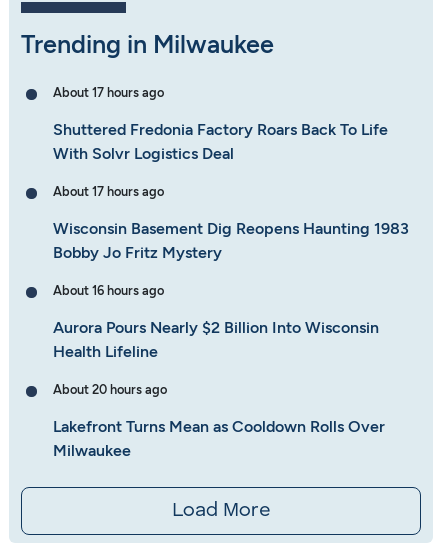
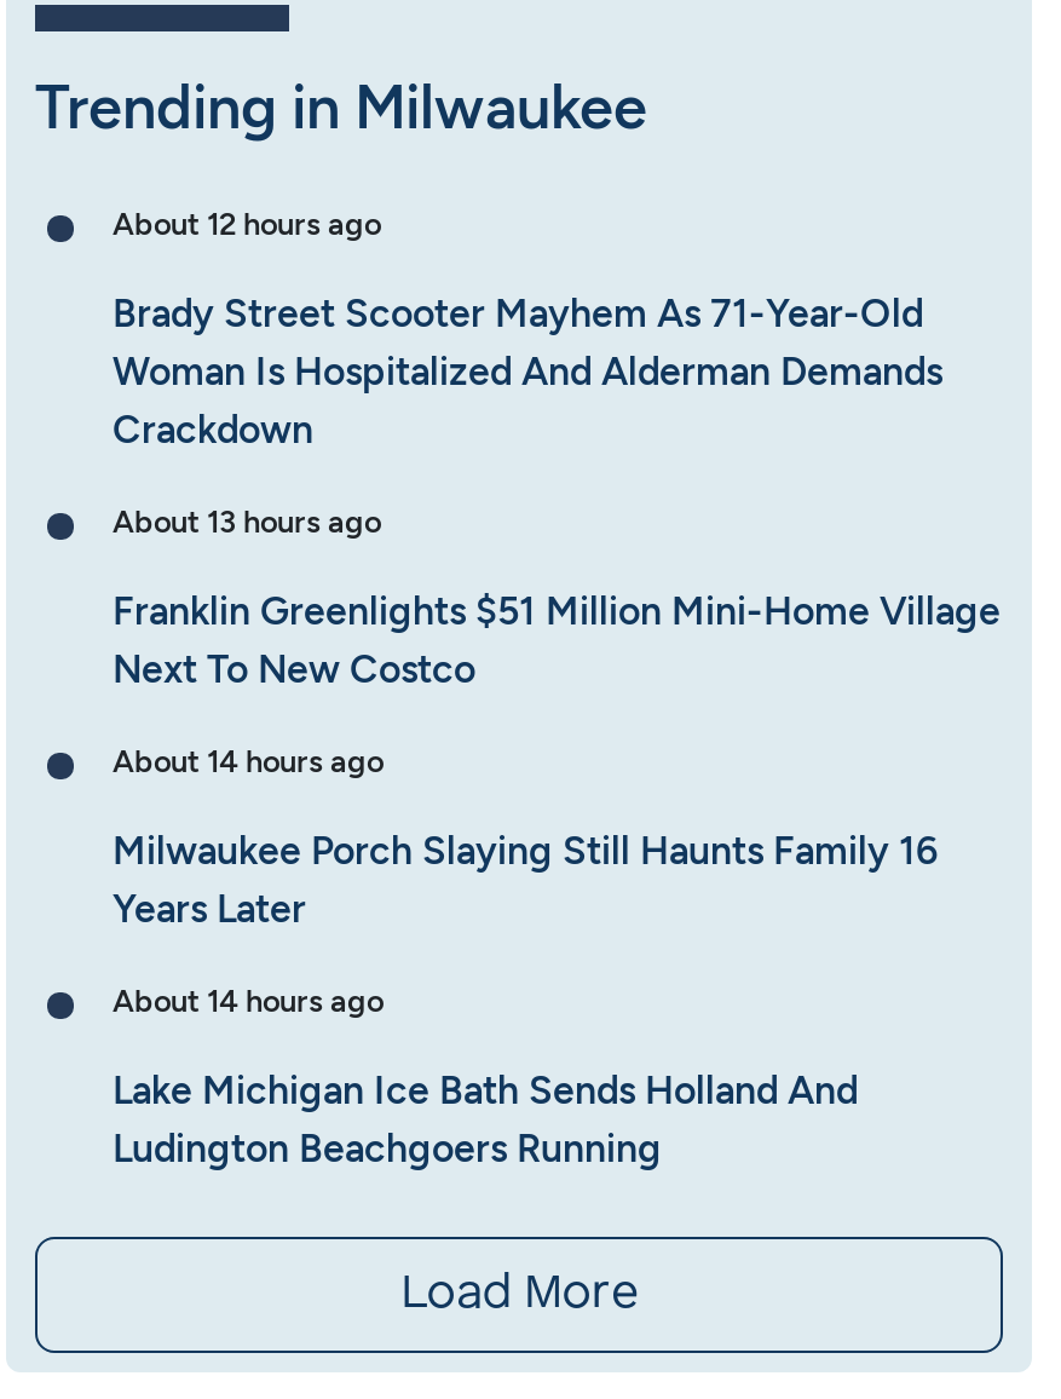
- About 17 hours ago
+ About 12 hours ago

- Shuttered Fredonia Factory Roars Back To Life
- With Solvr Logistics Deal
+ Brady Street Scooter Mayhem As 71-Year-Old
+ Woman Is Hospitalized And Alderman Demands
+ Crackdown

- About 17 hours ago
+ About 13 hours ago

- Wisconsin Basement Dig Reopens Haunting 1983
- Bobby Jo Fritz Mystery
+ Franklin Greenlights $51 Million Mini-Home Village
+ Next To New Costco

- About 16 hours ago
+ About 14 hours ago

- Aurora Pours Nearly $2 Billion Into Wisconsin
- Health Lifeline
+ Milwaukee Porch Slaying Still Haunts Family 16
+ Years Later

- About 20 hours ago
+ About 14 hours ago

- Lakefront Turns Mean as Cooldown Rolls Over
- Milwaukee
+ Lake Michigan Ice Bath Sends Holland And
+ Ludington Beachgoers Running
